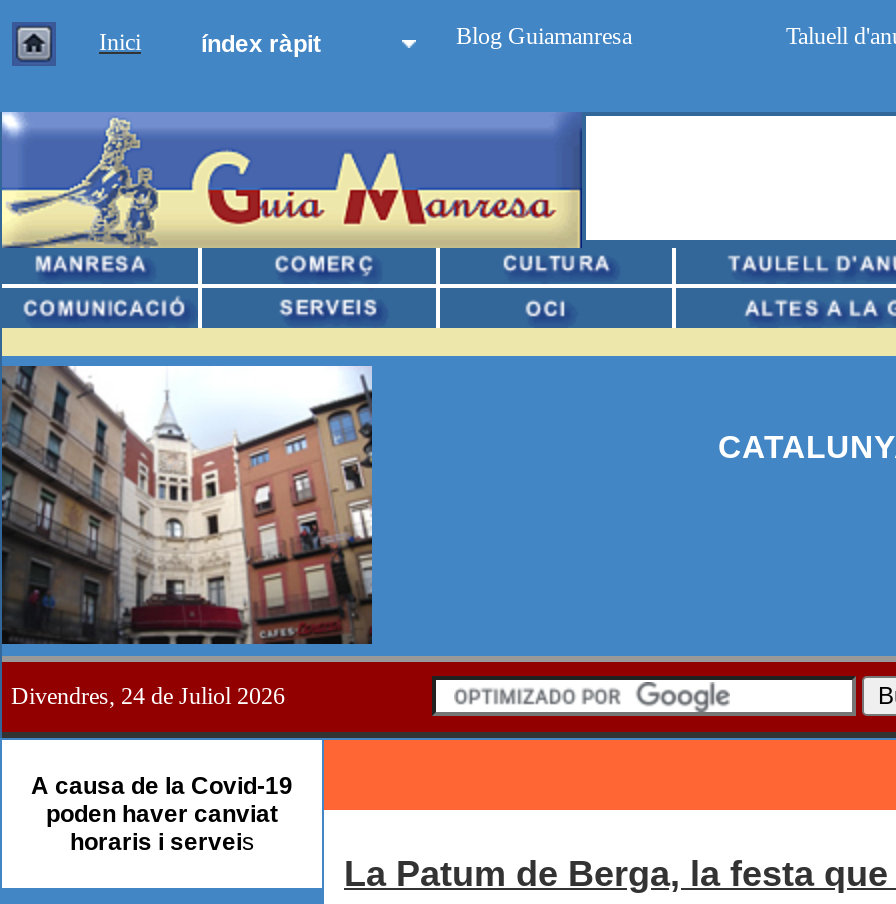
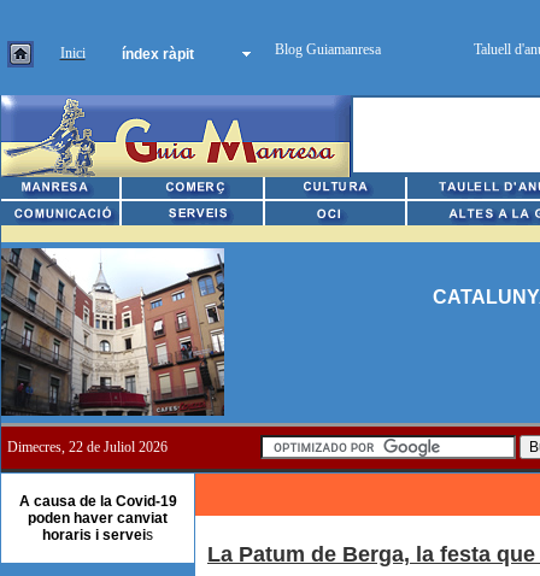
- Divendres, 24 de Juliol 2026
+ Dimecres, 22 de Juliol 2026
